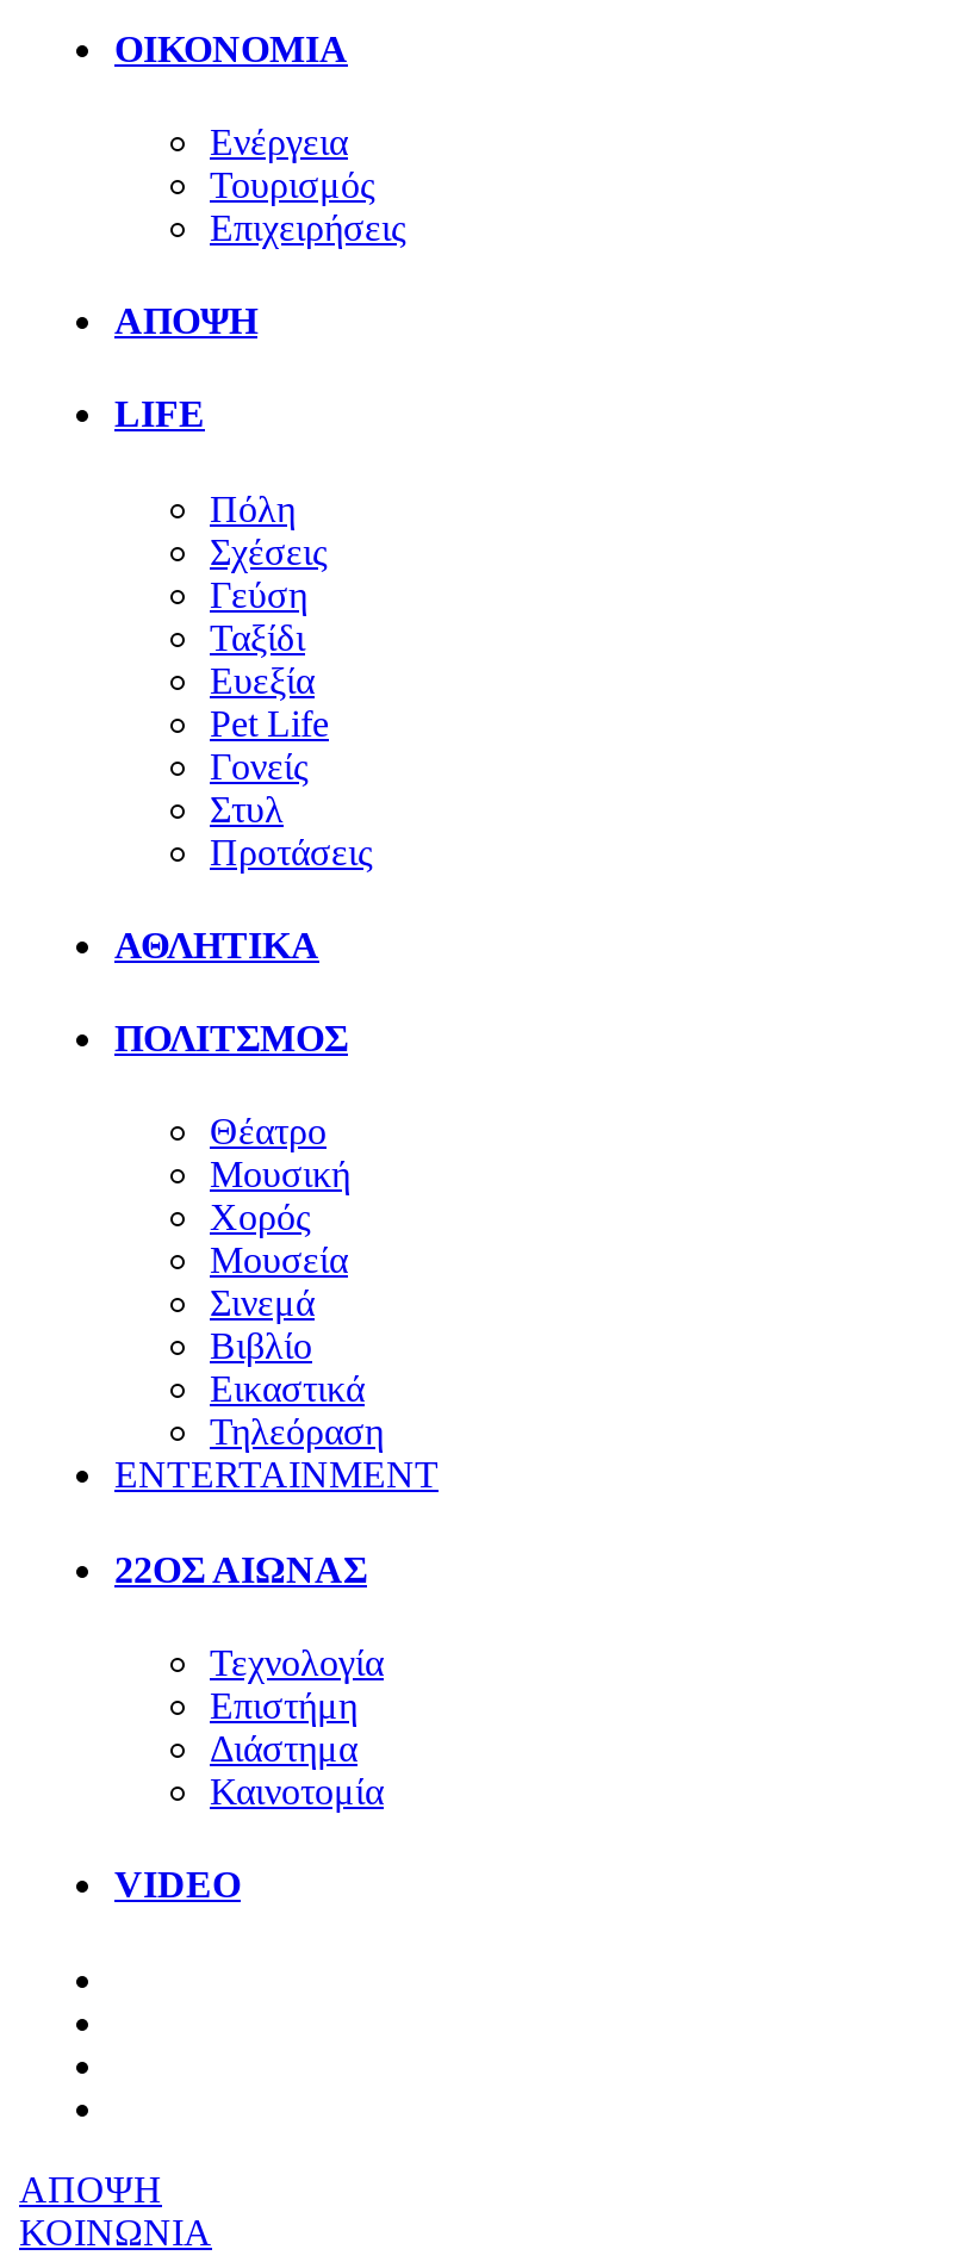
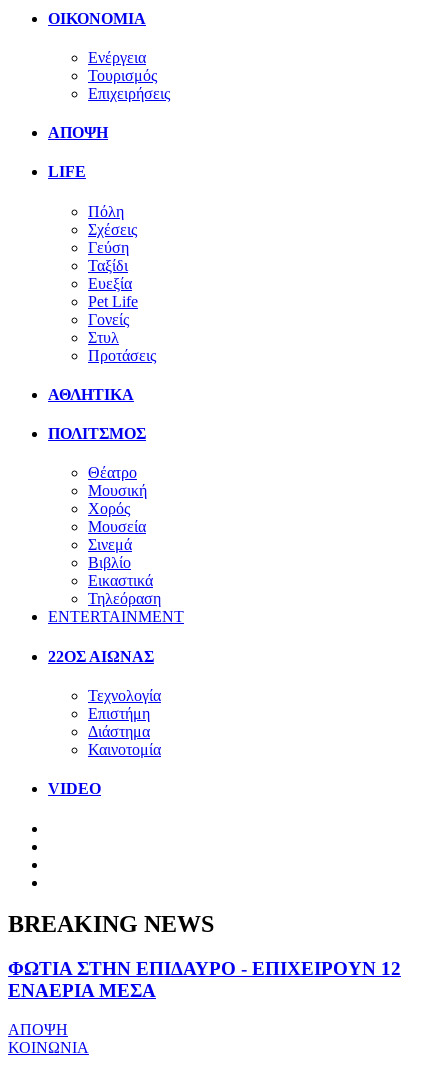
+ BREAKING NEWS
+ ΦΩΤΙΑ ΣΤΗΝ ΕΠΙΔΑΥΡΟ - ΕΠΙΧΕΙΡΟΥΝ 12
+ ΕΝΑΕΡΙΑ ΜΕΣΑ
